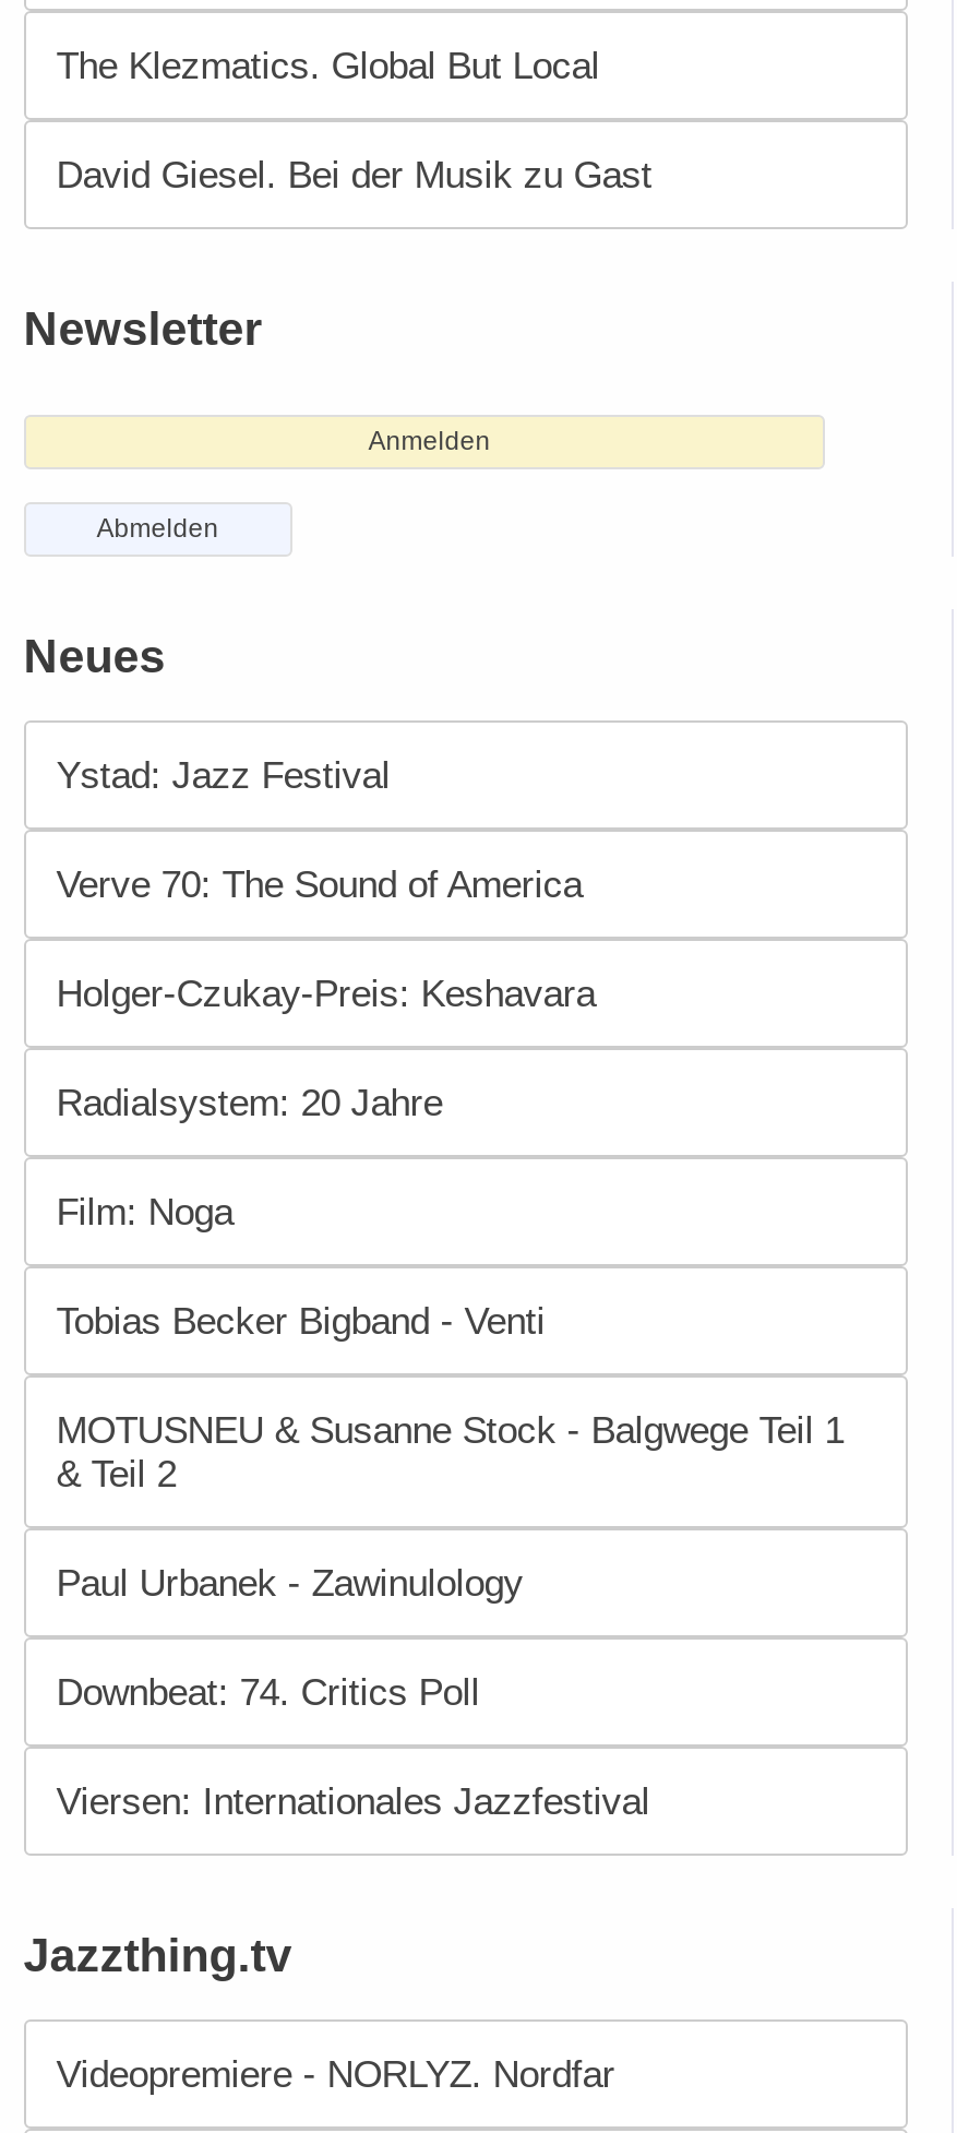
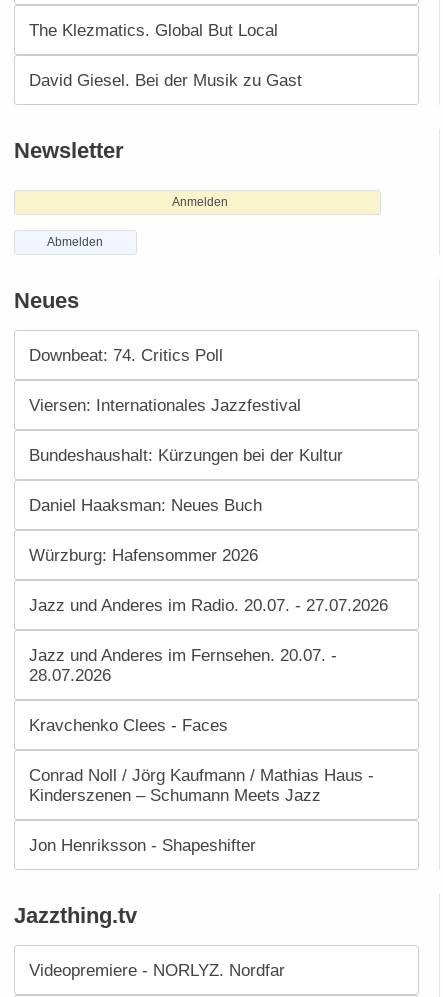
- Ystad: Jazz Festival
- Verve 70: The Sound of America
- Holger-Czukay-Preis: Keshavara
- Radialsystem: 20 Jahre
- Film: Noga
- Tobias Becker Bigband - Venti
- MOTUSNEU & Susanne Stock - Balgwege Teil 1
- & Teil 2
- Paul Urbanek - Zawinulology

moved up: Downbeat: 74. Critics Poll | Viersen: Internationales Jazzfestival

+ Bundeshaushalt: Kürzungen bei der Kultur
+ Daniel Haaksman: Neues Buch
+ Würzburg: Hafensommer 2026
+ Jazz und Anderes im Radio. 20.07. - 27.07.2026
+ Jazz und Anderes im Fernsehen. 20.07. -
+ 28.07.2026
+ Kravchenko Clees - Faces
+ Conrad Noll / Jörg Kaufmann / Mathias Haus -
+ Kinderszenen – Schumann Meets Jazz
+ Jon Henriksson - Shapeshifter
